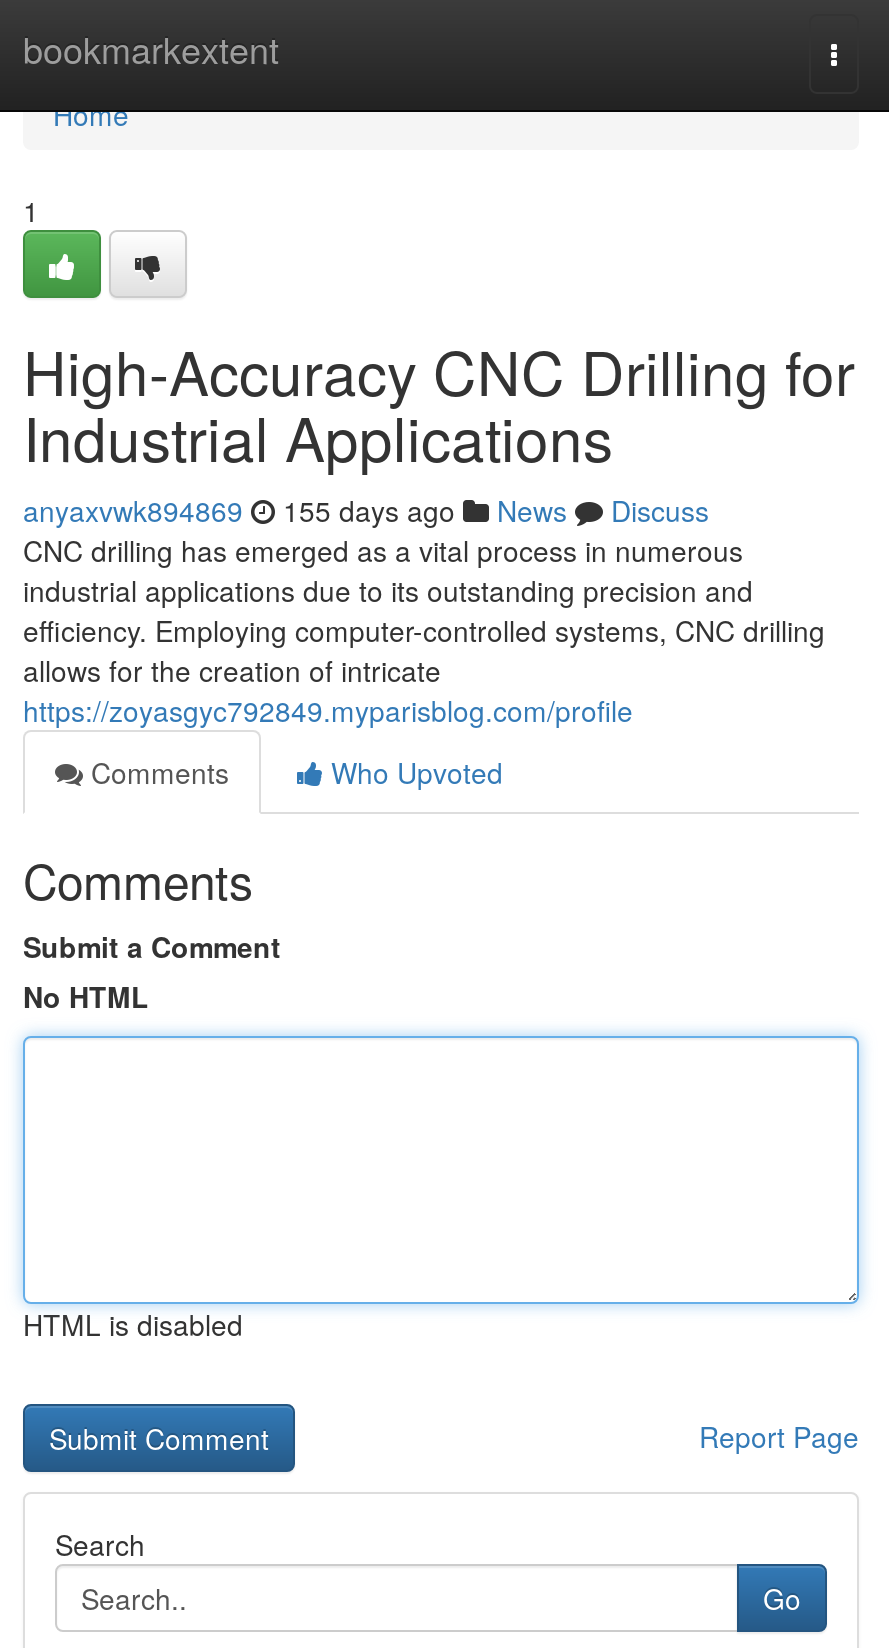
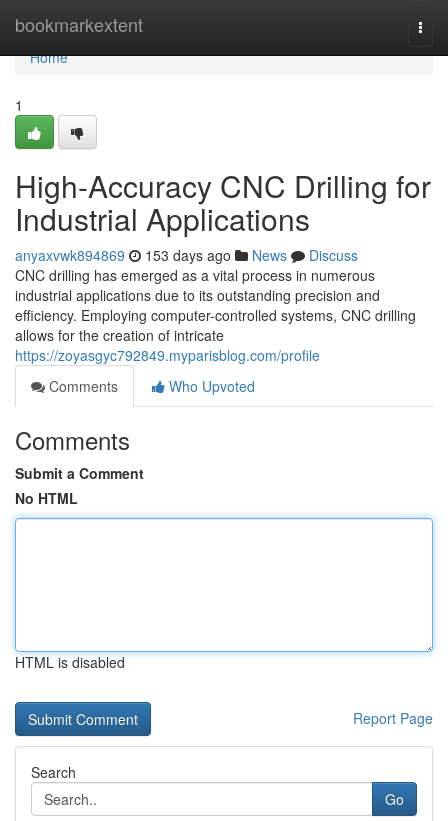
- anyaxvwk894869 155 days ago News Discuss
+ anyaxvwk894869 153 days ago News Discuss
